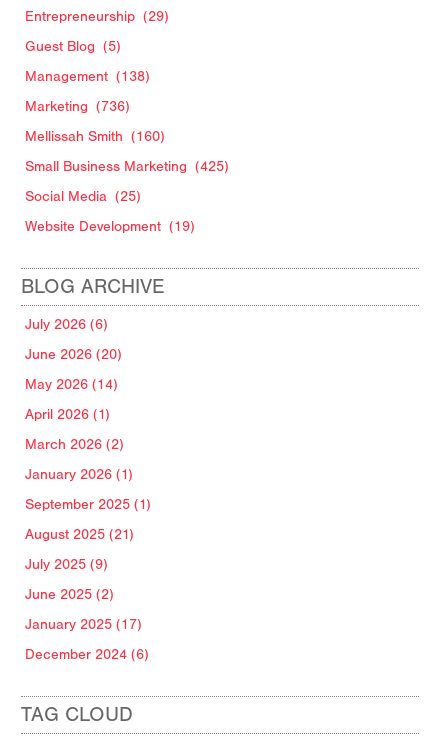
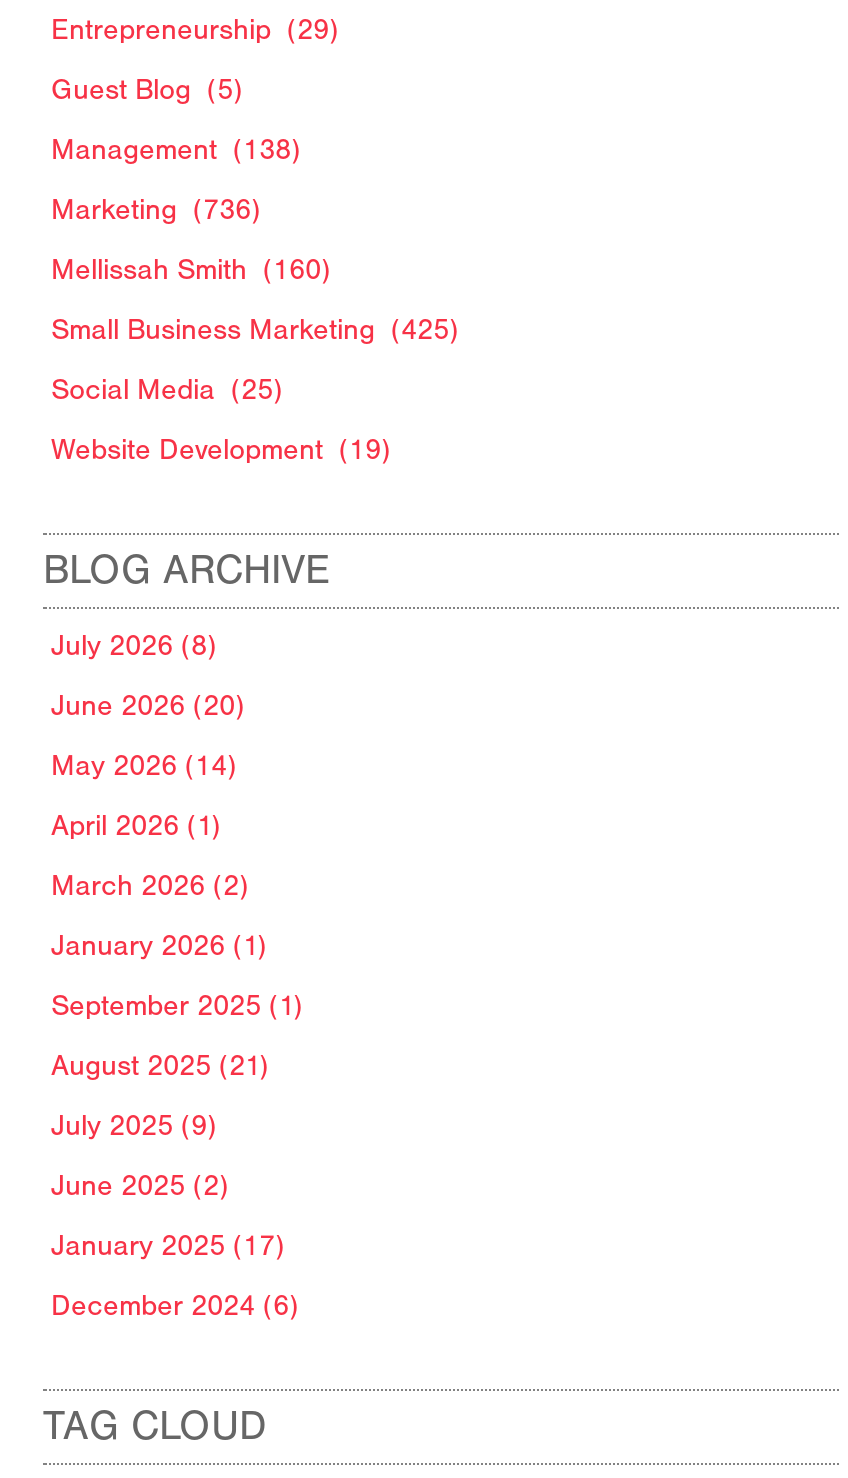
- July 2026 (6)
+ July 2026 (8)
